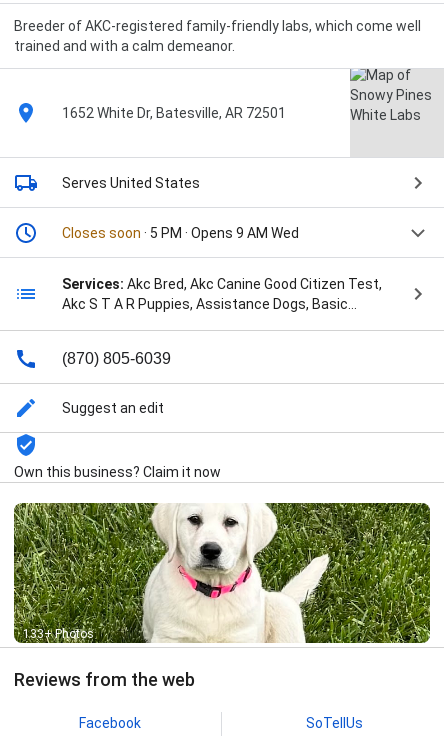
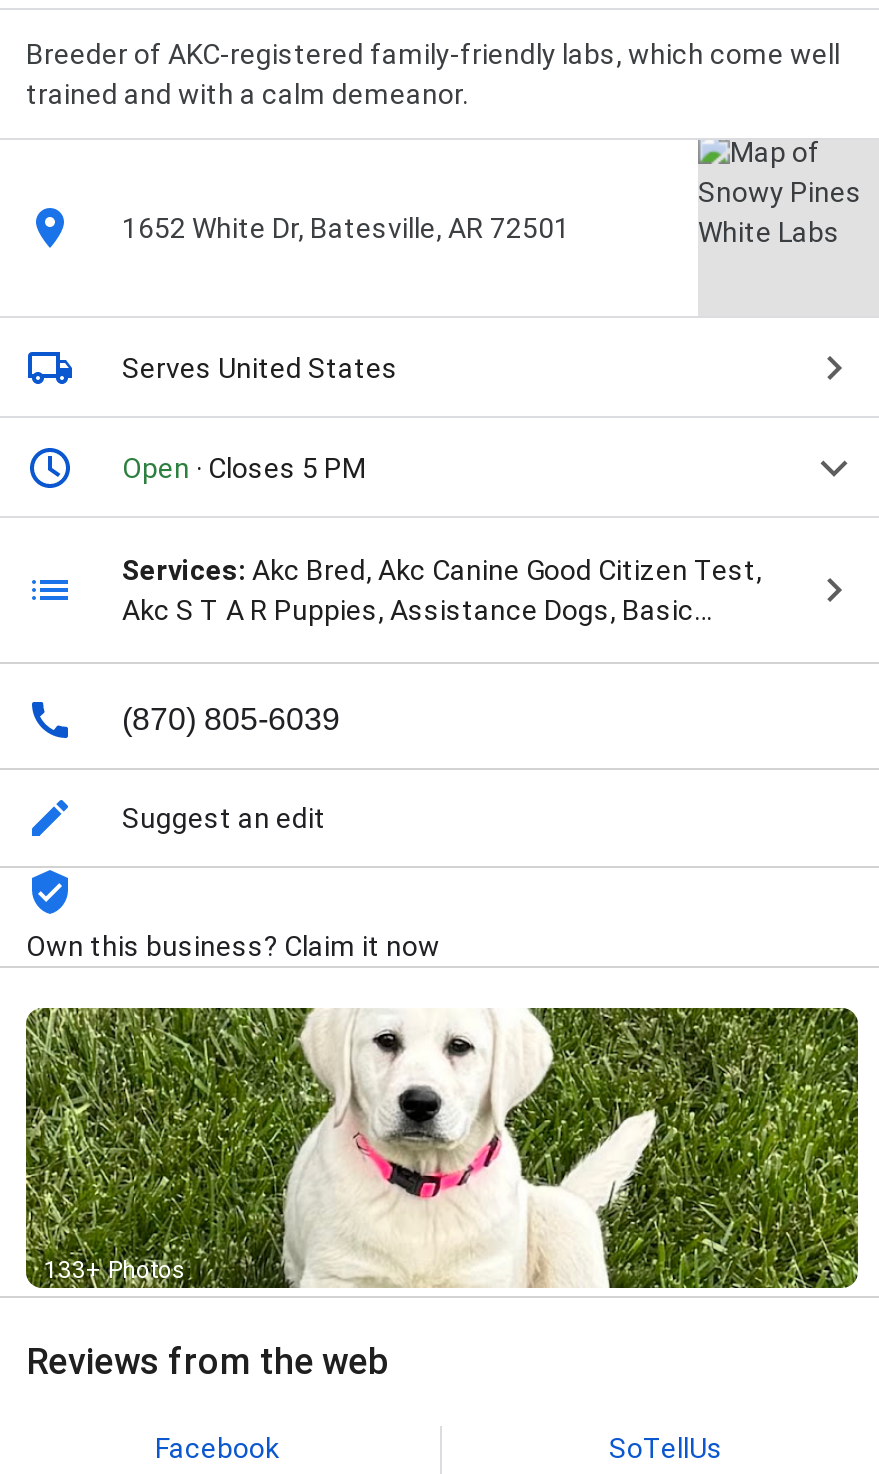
- Closes soon · 5 PM · Opens 9 AM Wed
+ Open · Closes 5 PM
